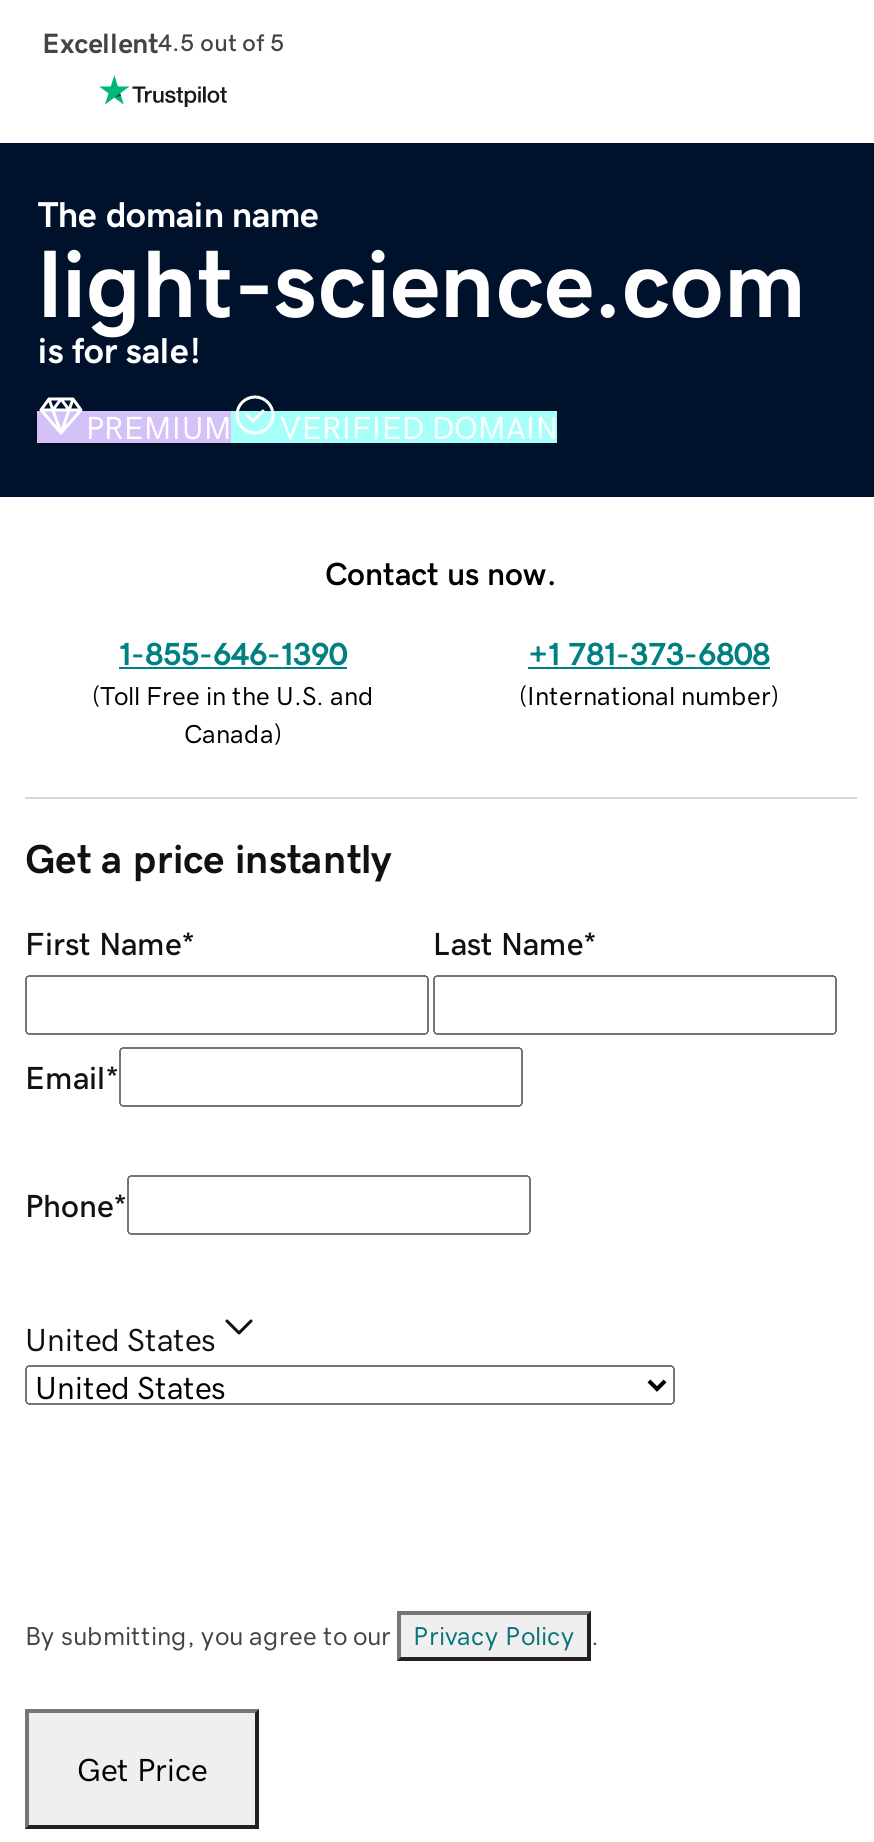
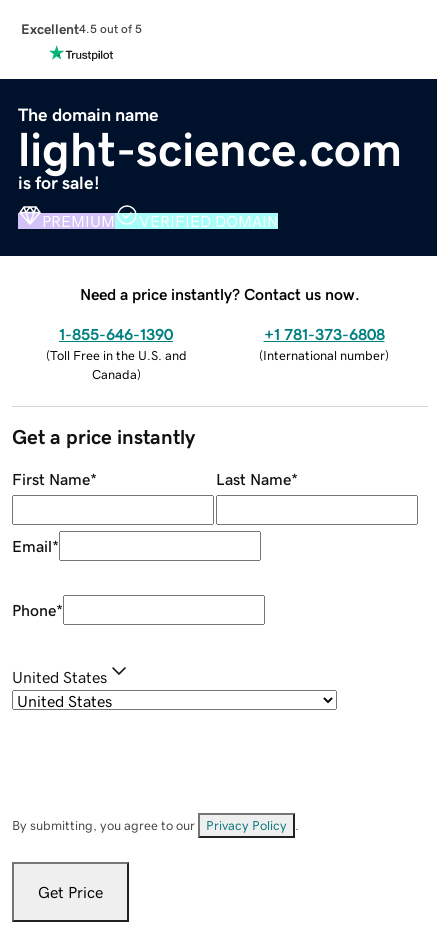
- Contact us now.
+ Need a price instantly? Contact us now.
